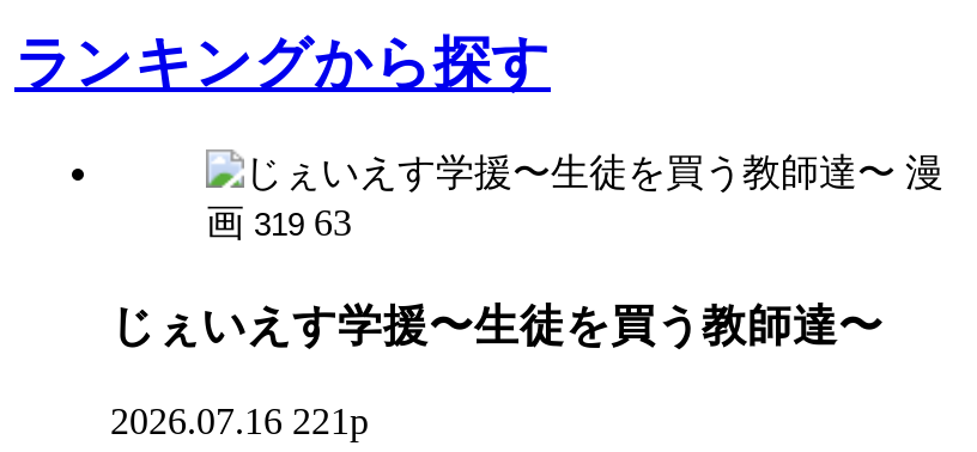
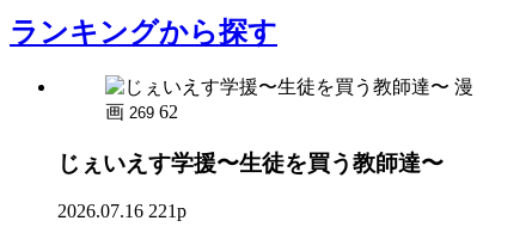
- 画 319 63
+ 画 269 62
